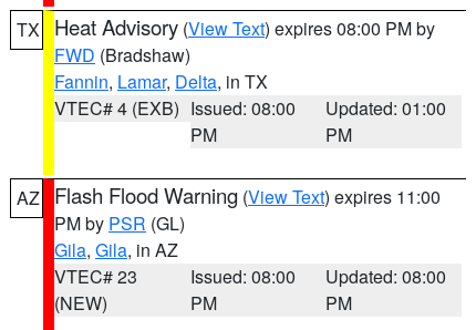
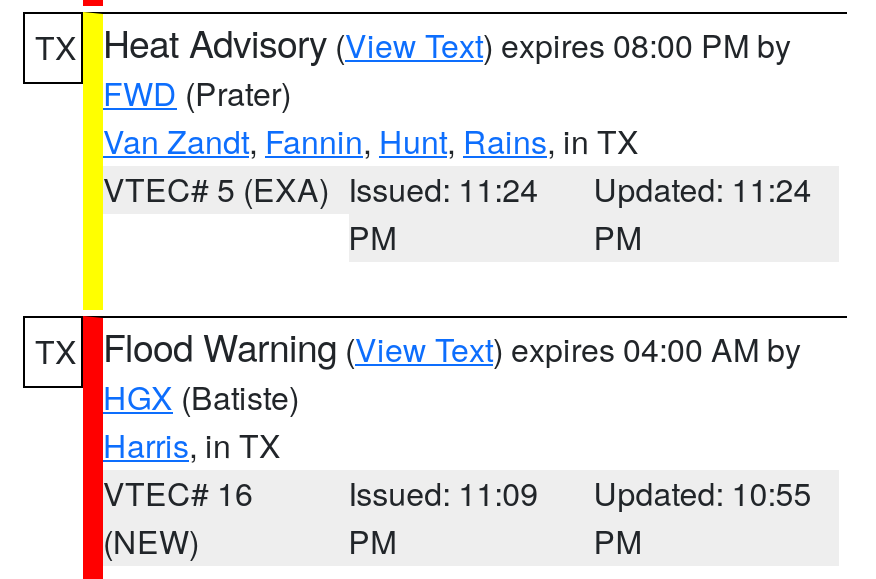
- FWD (Bradshaw)
- Fannin, Lamar, Delta, in TX
- VTEC# 4 (EXB) Issued: 08:00
+ FWD (Prater)
+ Van Zandt, Fannin, Hunt, Rains, in TX
+ VTEC# 5 (EXA) Issued: 11:24

- Updated: 01:00
+ Updated: 11:24

- AZ Flash Flood Warning (View Text) expires 11:00
- PM by PSR (GL)
- Gila, Gila, in AZ
- VTEC# 23
+ TX Flood Warning (View Text) expires 04:00 AM by
+ HGX (Batiste)
+ Harris, in TX
+ VTEC# 16

- Issued: 08:00
+ Issued: 11:09

- Updated: 08:00
+ Updated: 10:55
